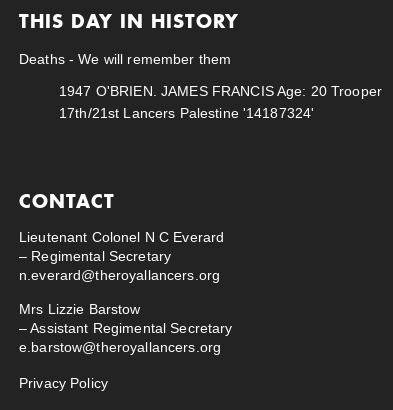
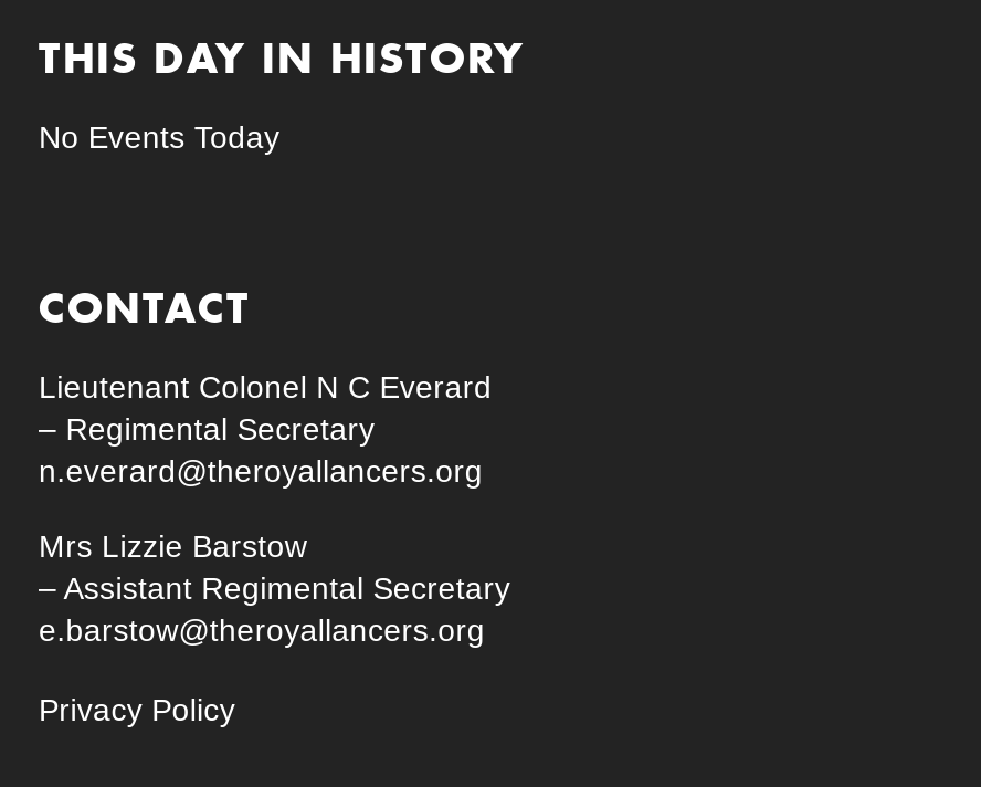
- Deaths - We will remember them
- 1947 O'BRIEN. JAMES FRANCIS Age: 20 Trooper
- 17th/21st Lancers Palestine '14187324'
+ No Events Today
